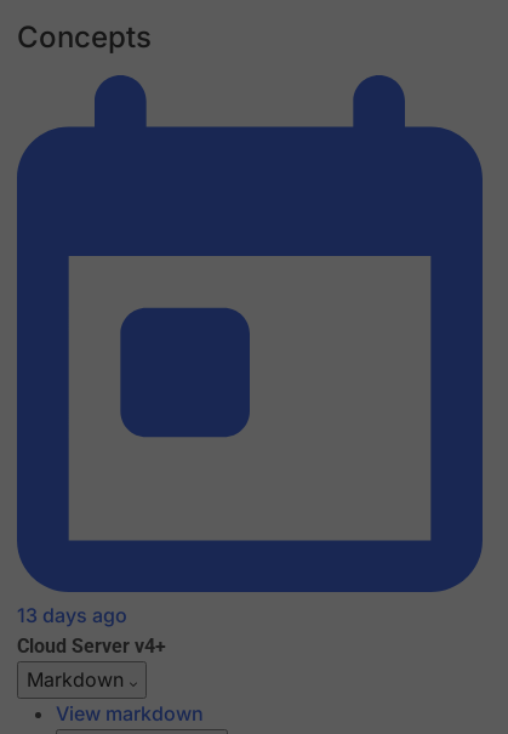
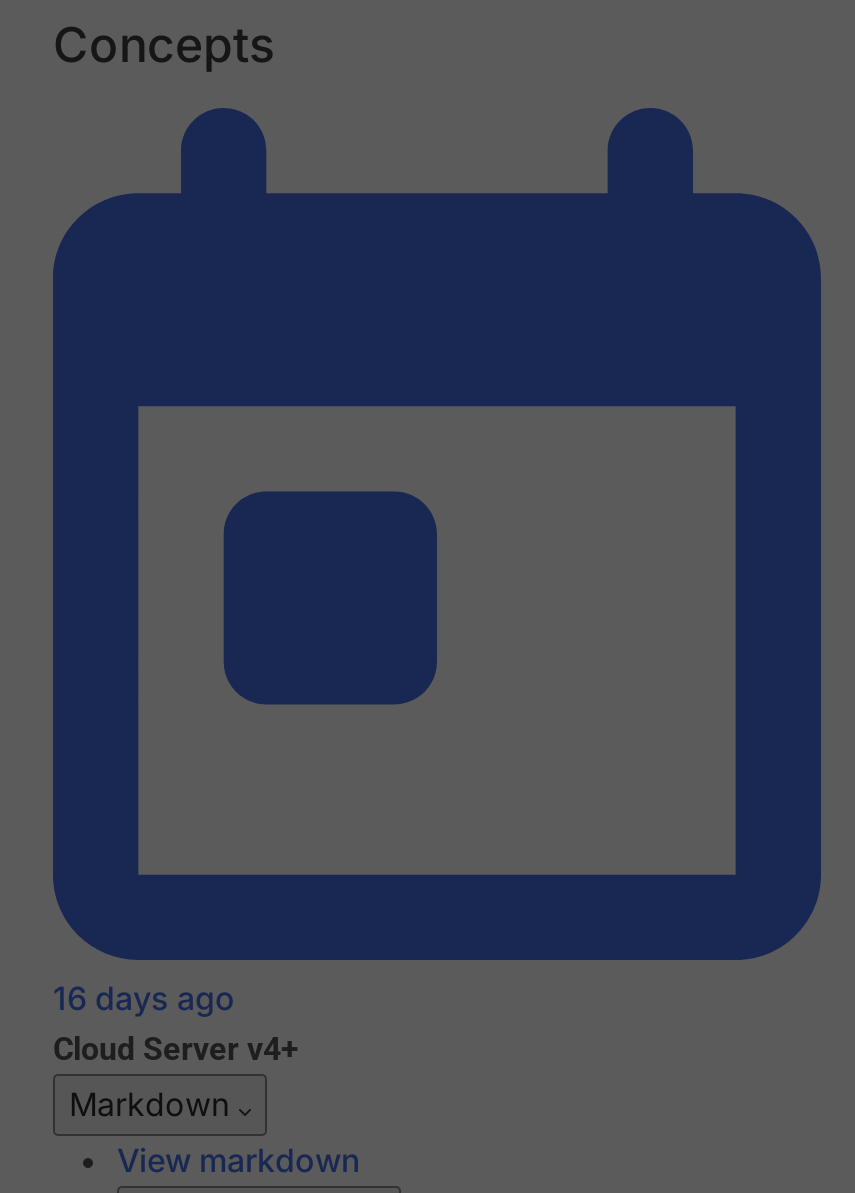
- 13 days ago
+ 16 days ago
